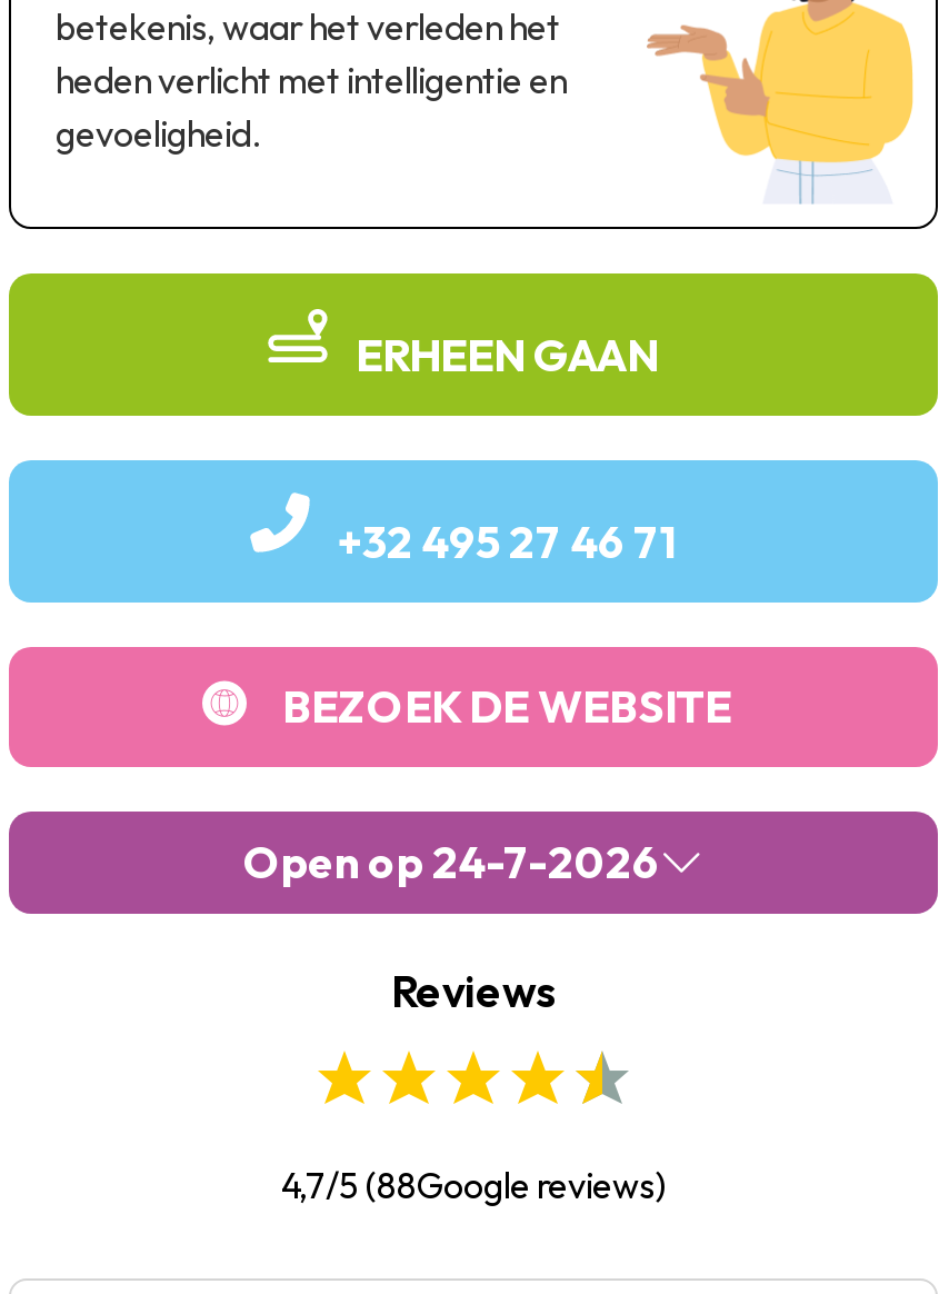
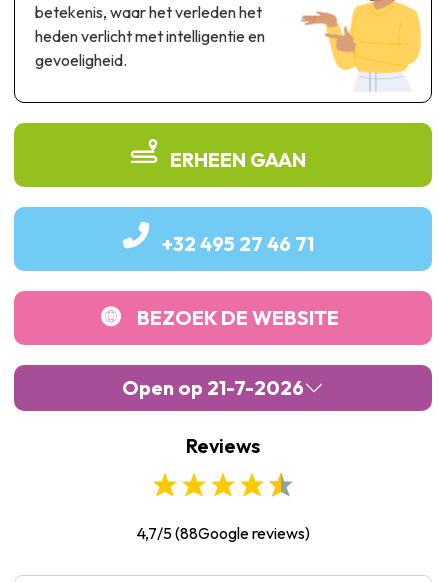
- Open op 24-7-2026
+ Open op 21-7-2026
